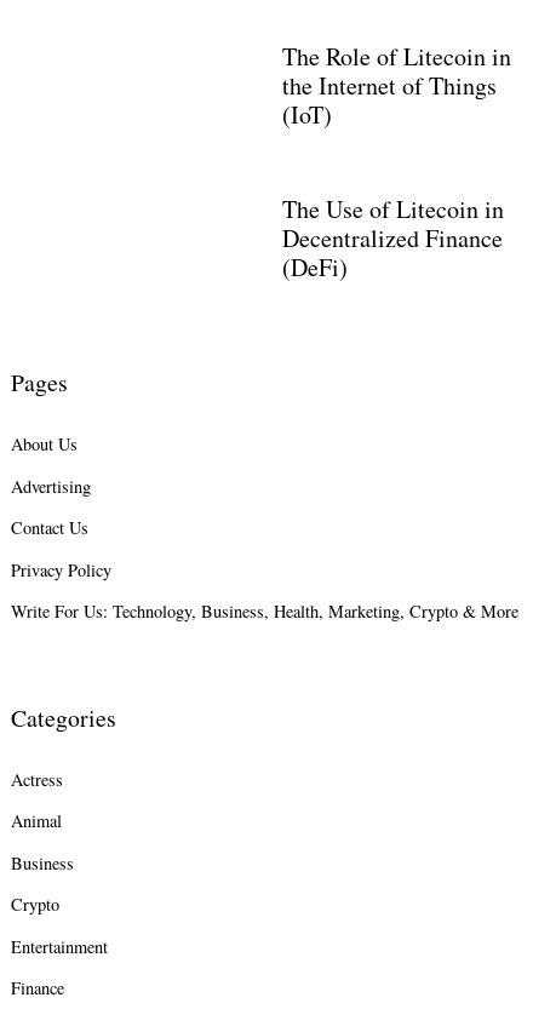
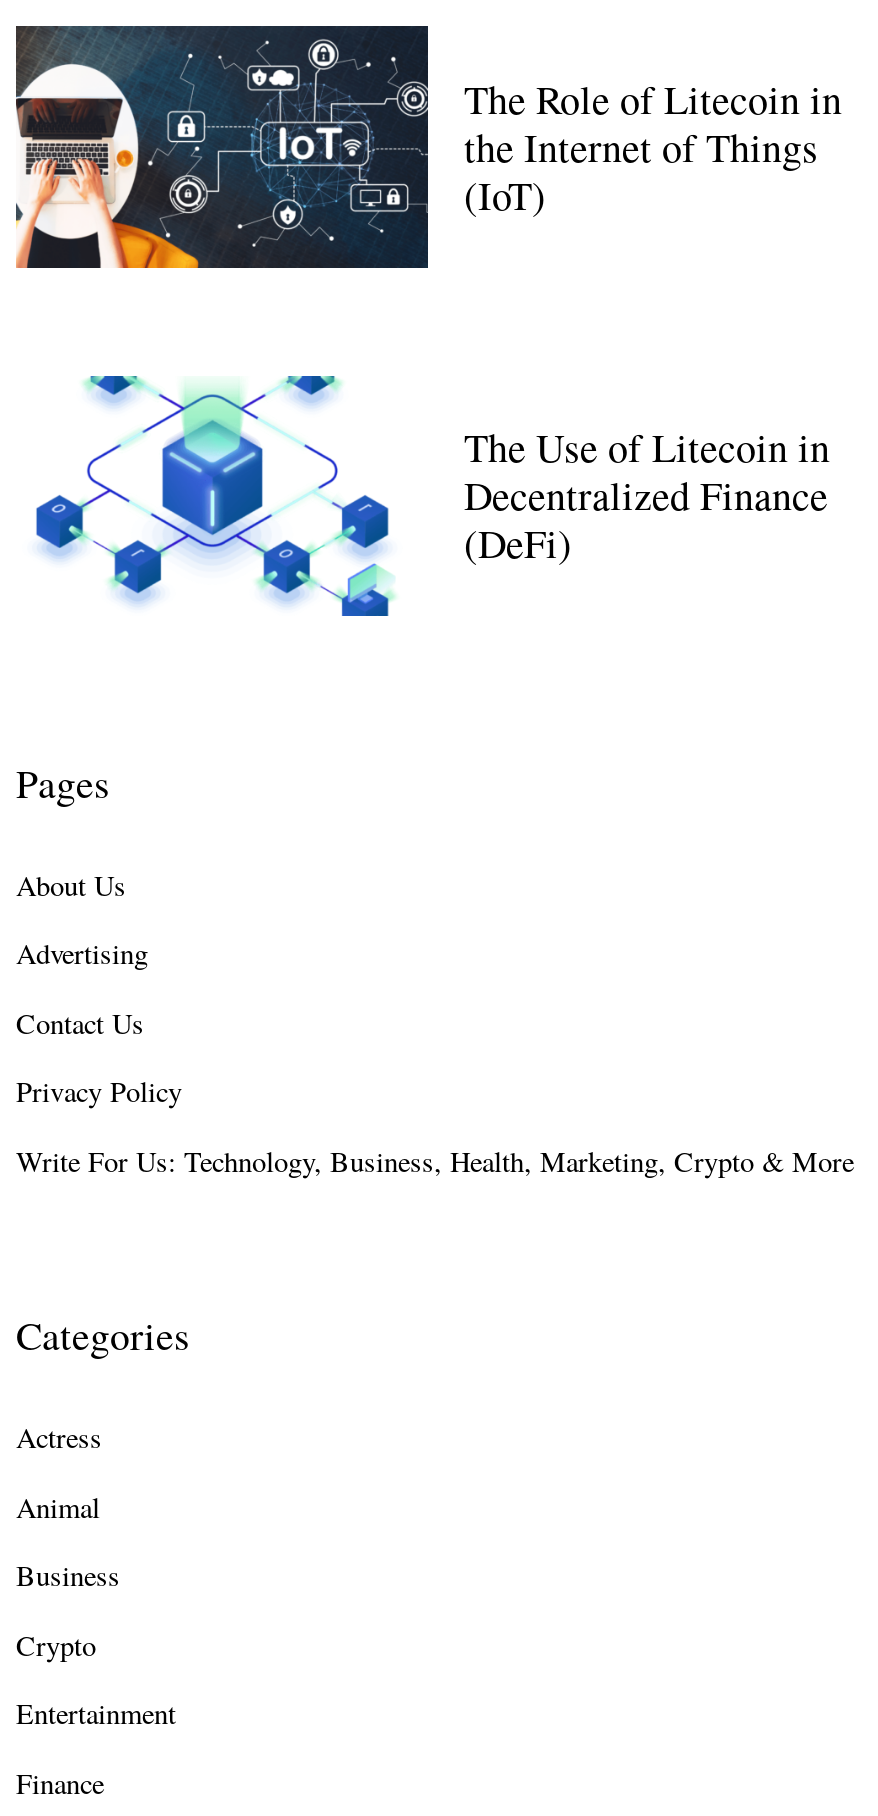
+ [image]

+ [image]
